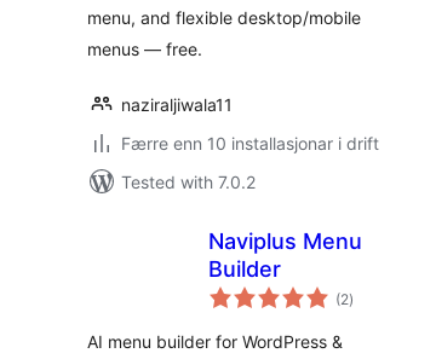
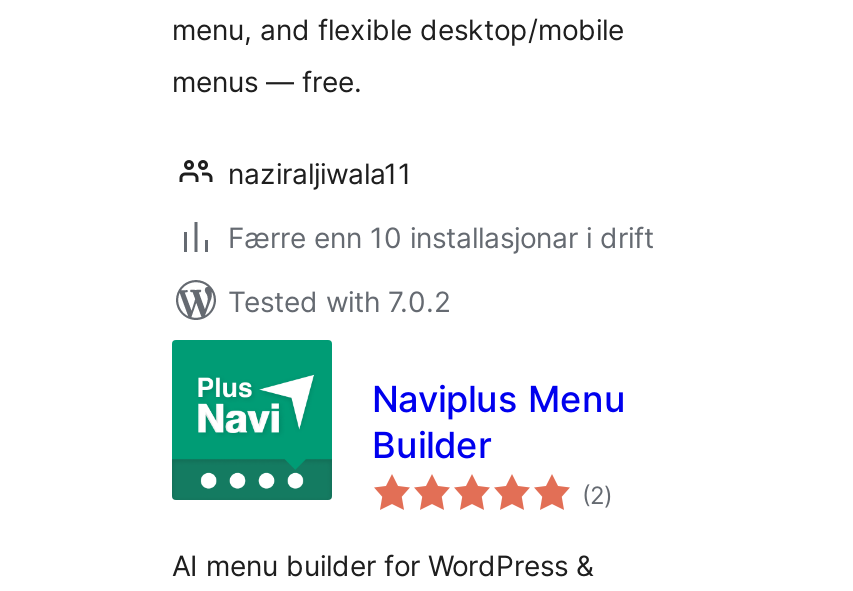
+ [image]
